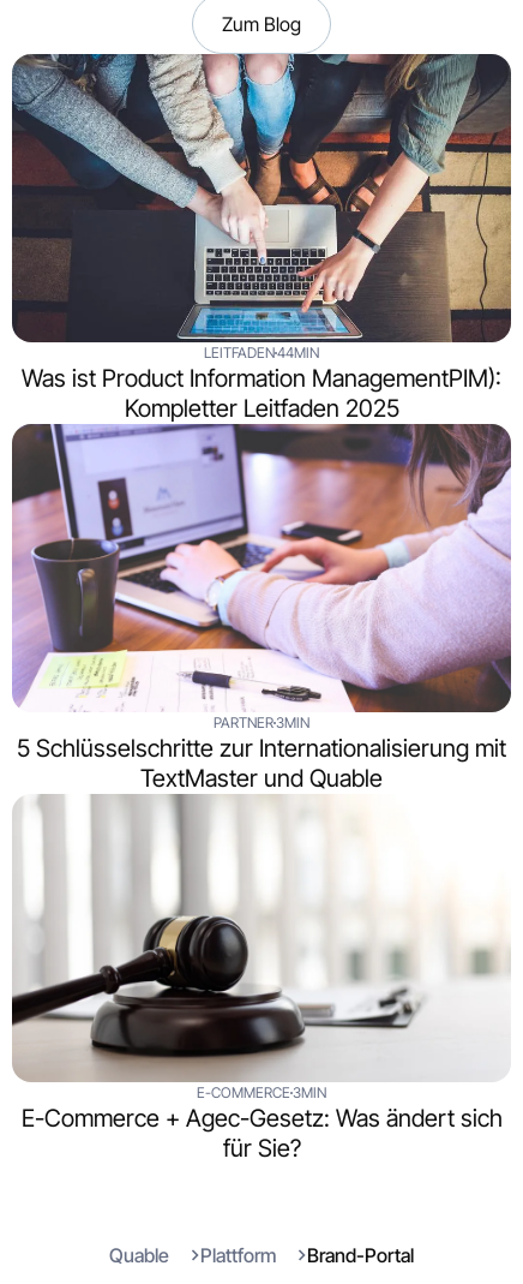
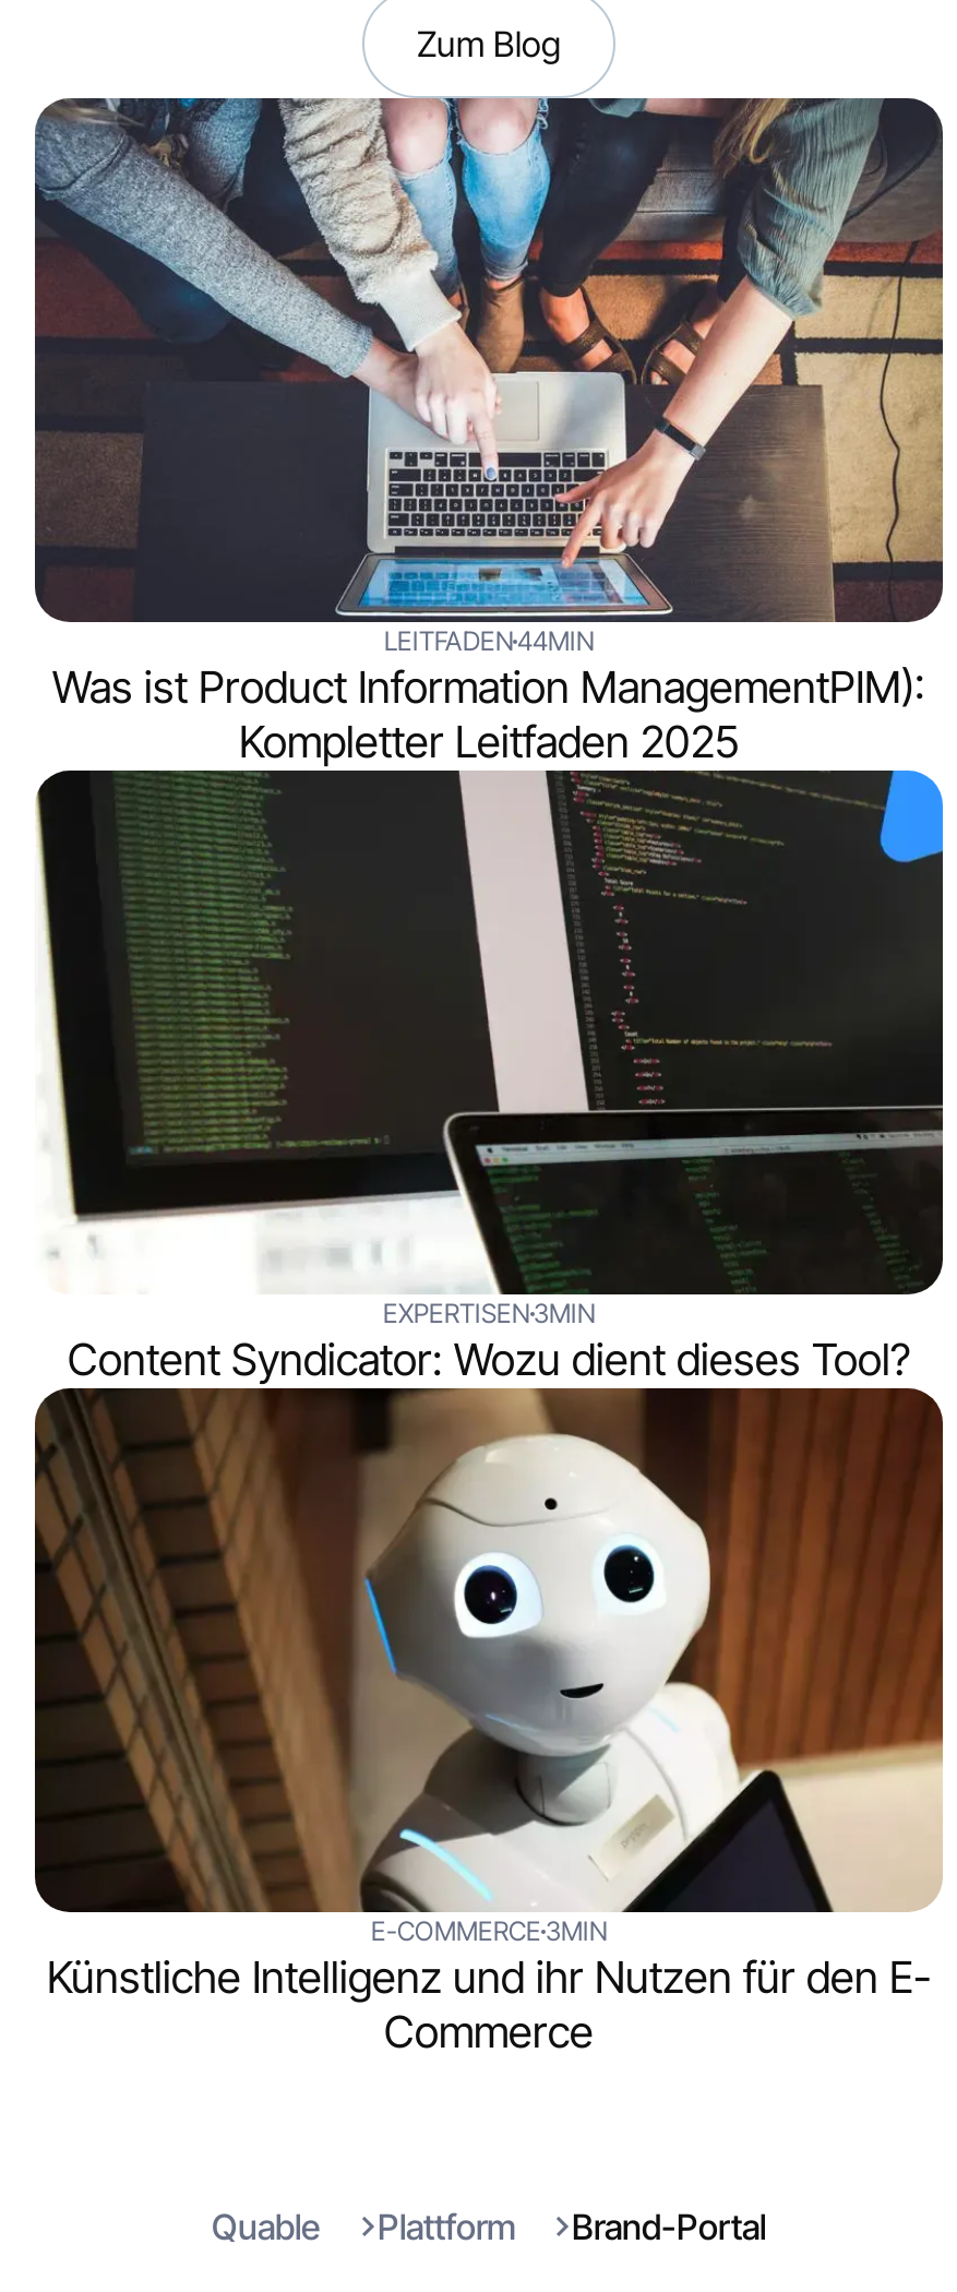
- [image]
- PARTNER 3MIN
- 5 Schlüsselschritte zur Internationalisierung mit
- TextMaster und Quable
+ [image]
+ EXPERTISEN 3MIN
+ Content Syndicator: Wozu dient dieses Tool?

- [image]
- E-Commerce + Agec-Gesetz: Was ändert sich
- für Sie?
+ [image]
+ Künstliche Intelligenz und ihr Nutzen für den E-
+ Commerce
